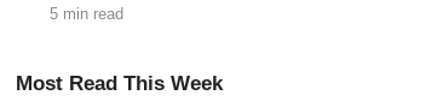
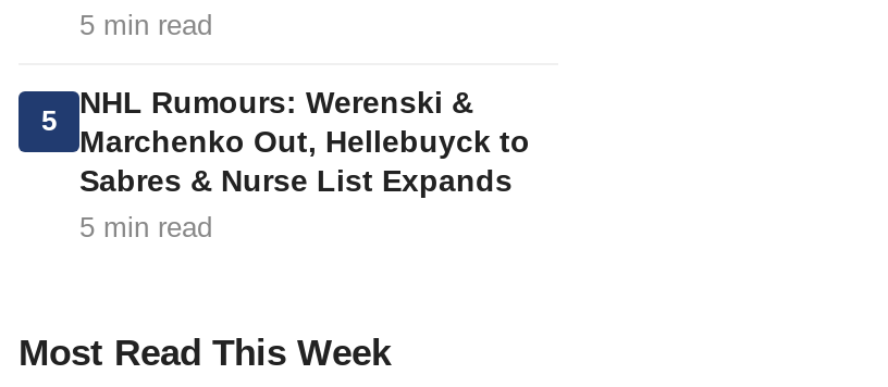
+ 5

+ NHL Rumours: Werenski &
+ Marchenko Out, Hellebuyck to
+ Sabres & Nurse List Expands
+ 5 min read
